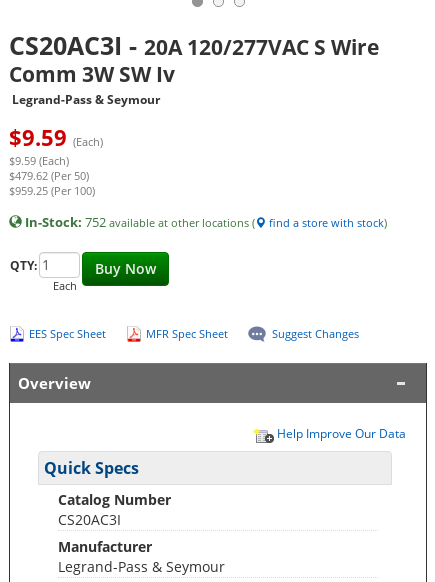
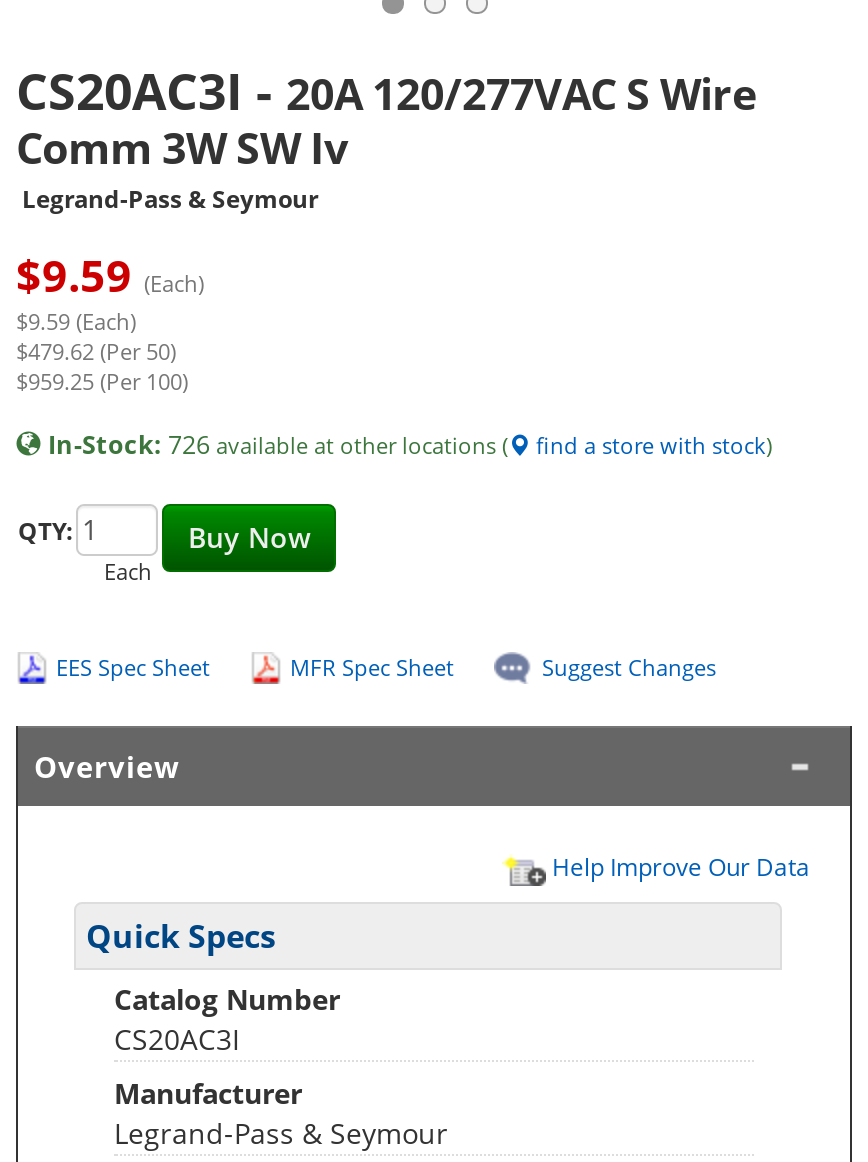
- In-Stock: 752 available at other locations (
+ In-Stock: 726 available at other locations (
